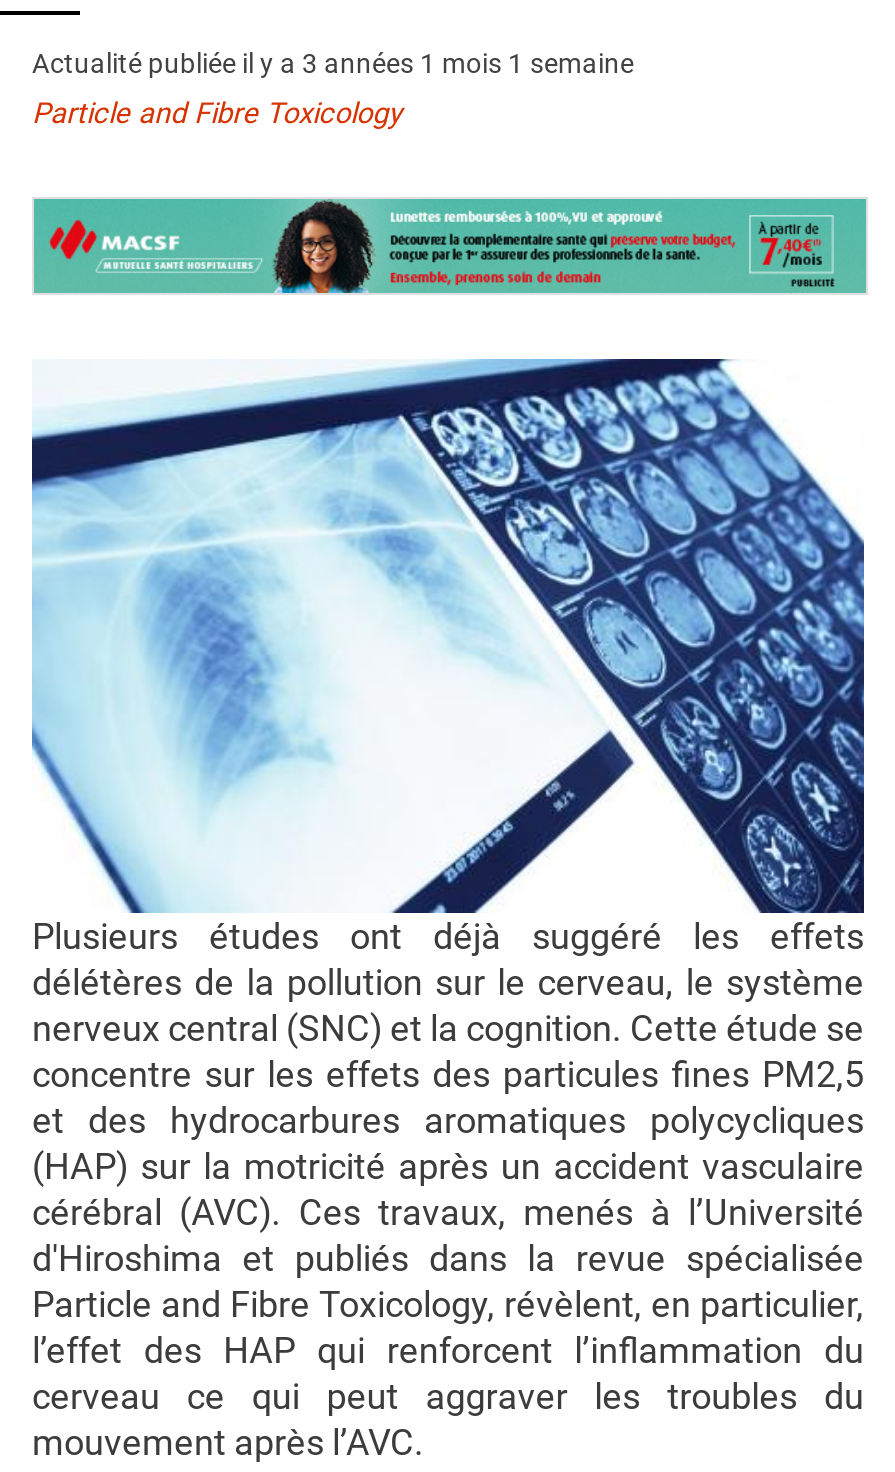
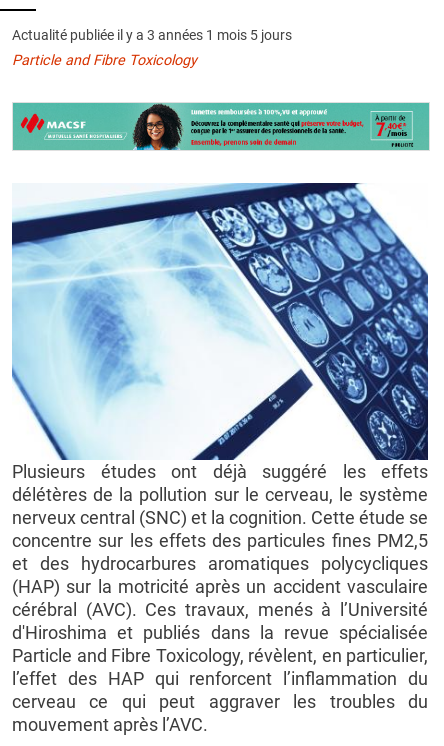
- Actualité publiée il y a 3 années 1 mois 1 semaine
+ Actualité publiée il y a 3 années 1 mois 5 jours
